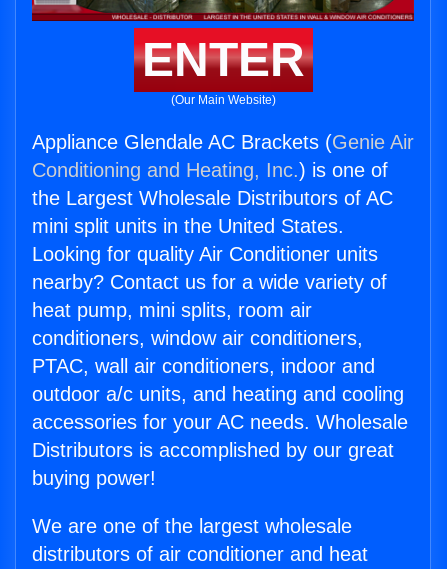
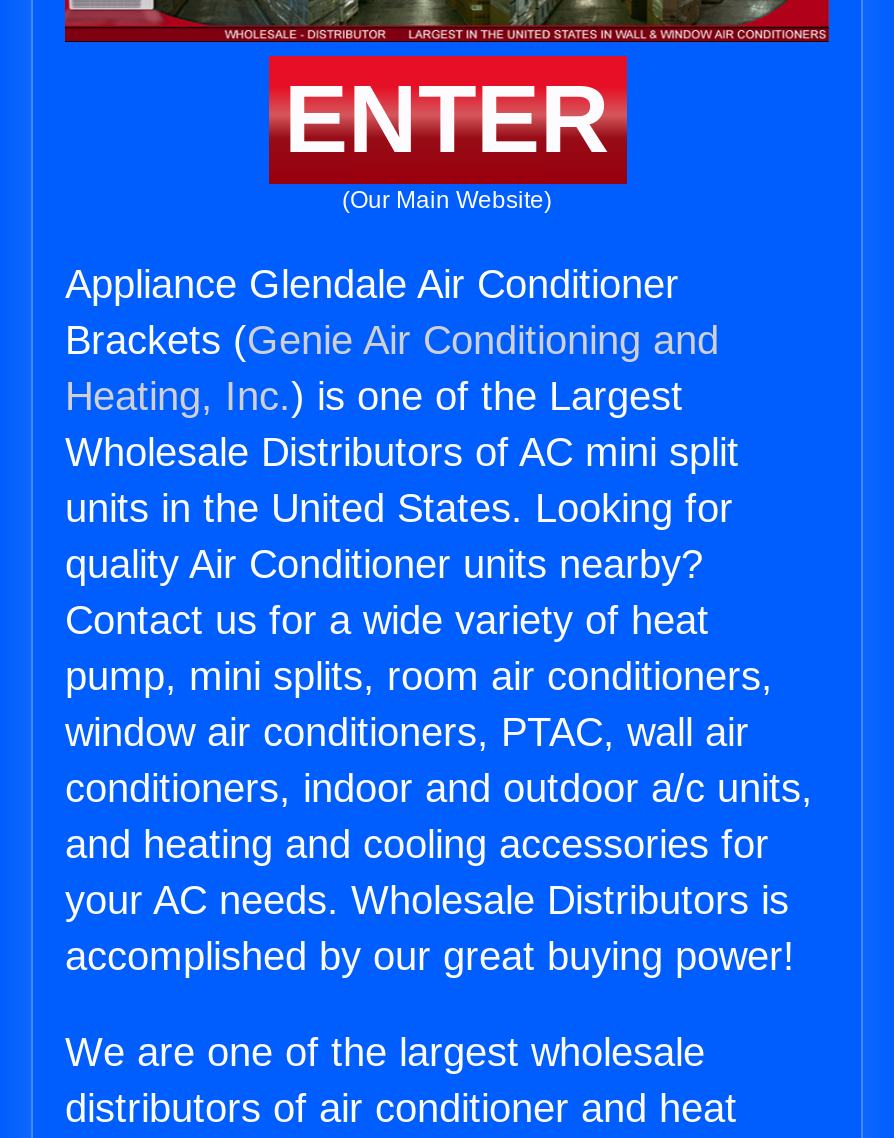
- Appliance Glendale AC Brackets (Genie Air
- Conditioning and Heating, Inc.) is one of
- the Largest Wholesale Distributors of AC
- mini split units in the United States.
- Looking for quality Air Conditioner units
- nearby? Contact us for a wide variety of
- heat pump, mini splits, room air
- conditioners, window air conditioners,
- PTAC, wall air conditioners, indoor and
- outdoor a/c units, and heating and cooling
- accessories for your AC needs. Wholesale
- Distributors is accomplished by our great
- buying power!
+ Appliance Glendale Air Conditioner
+ Brackets (Genie Air Conditioning and
+ Heating, Inc.) is one of the Largest
+ Wholesale Distributors of AC mini split
+ units in the United States. Looking for
+ quality Air Conditioner units nearby?
+ Contact us for a wide variety of heat
+ pump, mini splits, room air conditioners,
+ window air conditioners, PTAC, wall air
+ conditioners, indoor and outdoor a/c units,
+ and heating and cooling accessories for
+ your AC needs. Wholesale Distributors is
+ accomplished by our great buying power!
